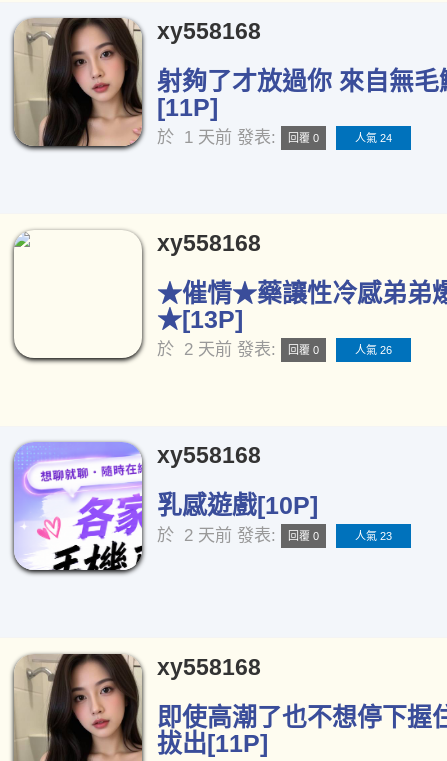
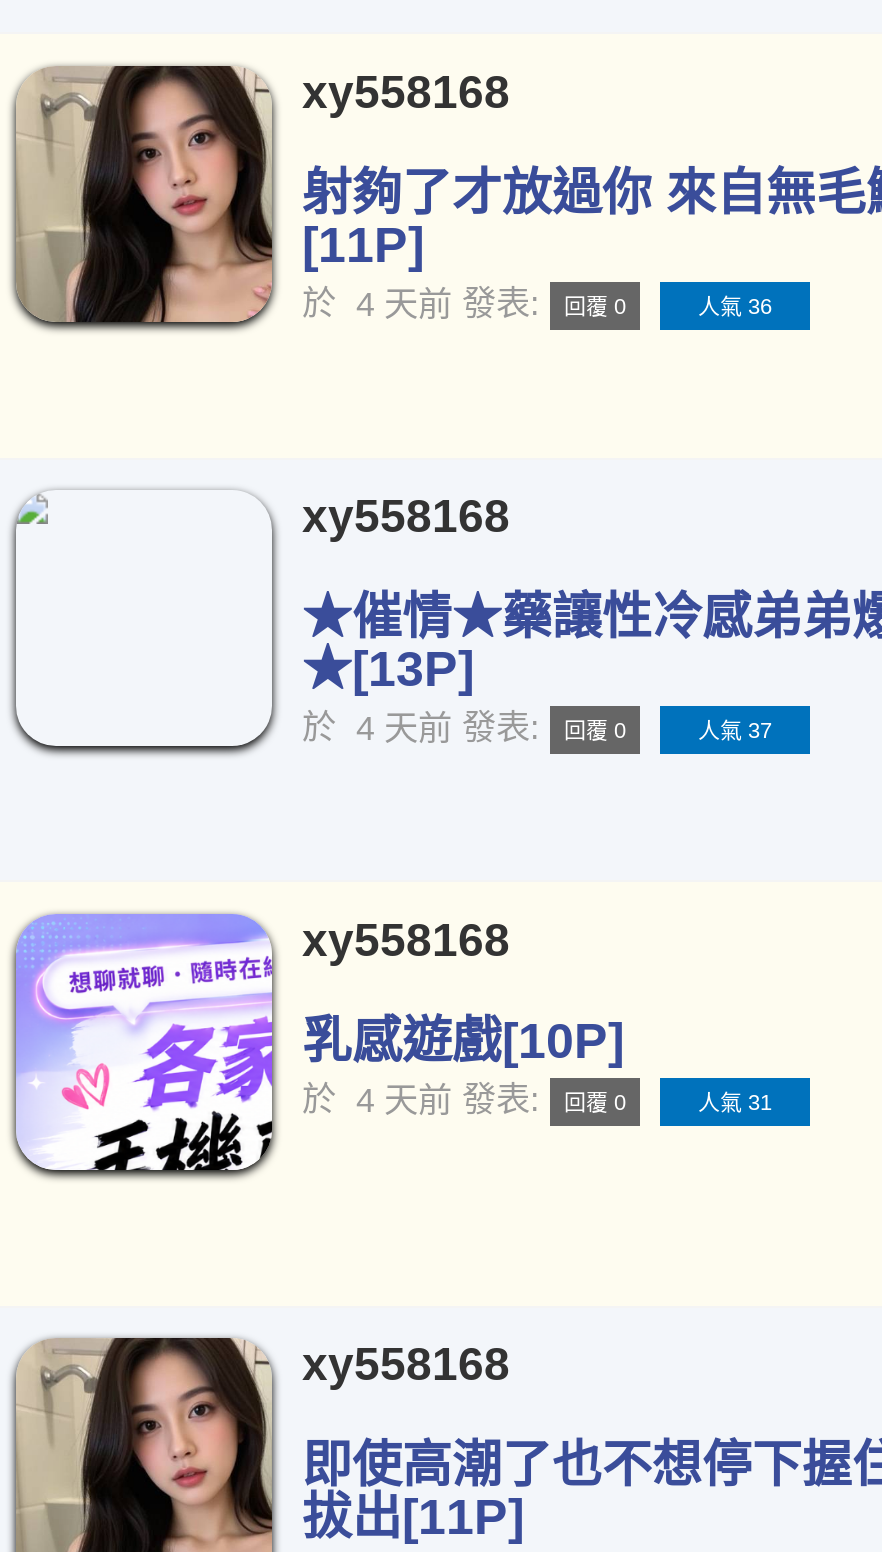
- 於1 天前發表: 回覆 0
+ 於4 天前發表: 回覆 0

- 人氣 24
+ 人氣 36

- 於2 天前發表: 回覆 0
+ 於4 天前發表: 回覆 0

- 人氣 26
+ 人氣 37

- 於2 天前發表: 回覆 0
+ 於4 天前發表: 回覆 0

- 人氣 23
+ 人氣 31
